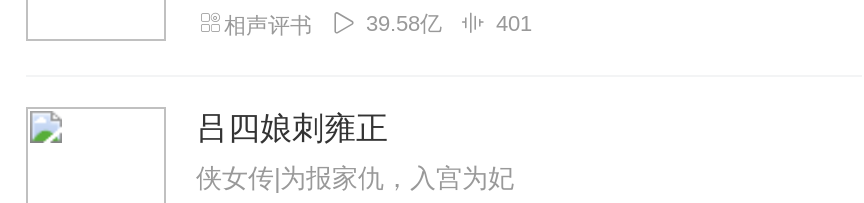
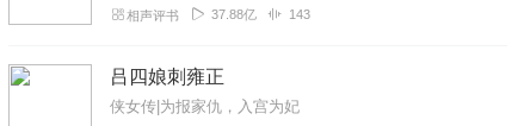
- 39.58亿
+ 37.88亿

- 401
+ 143
